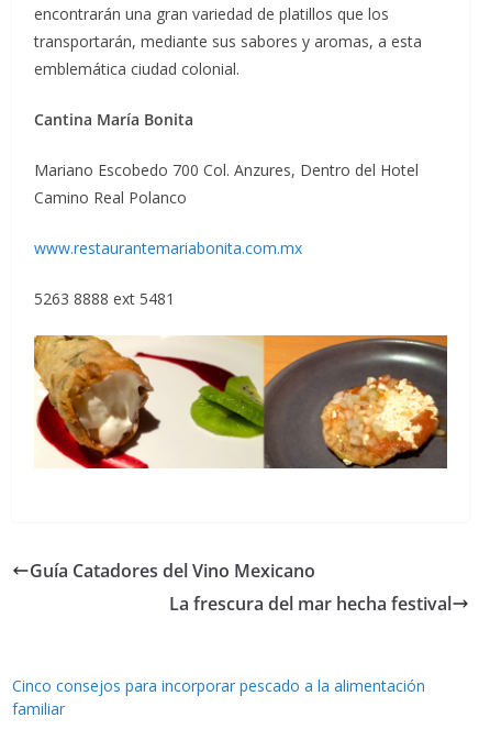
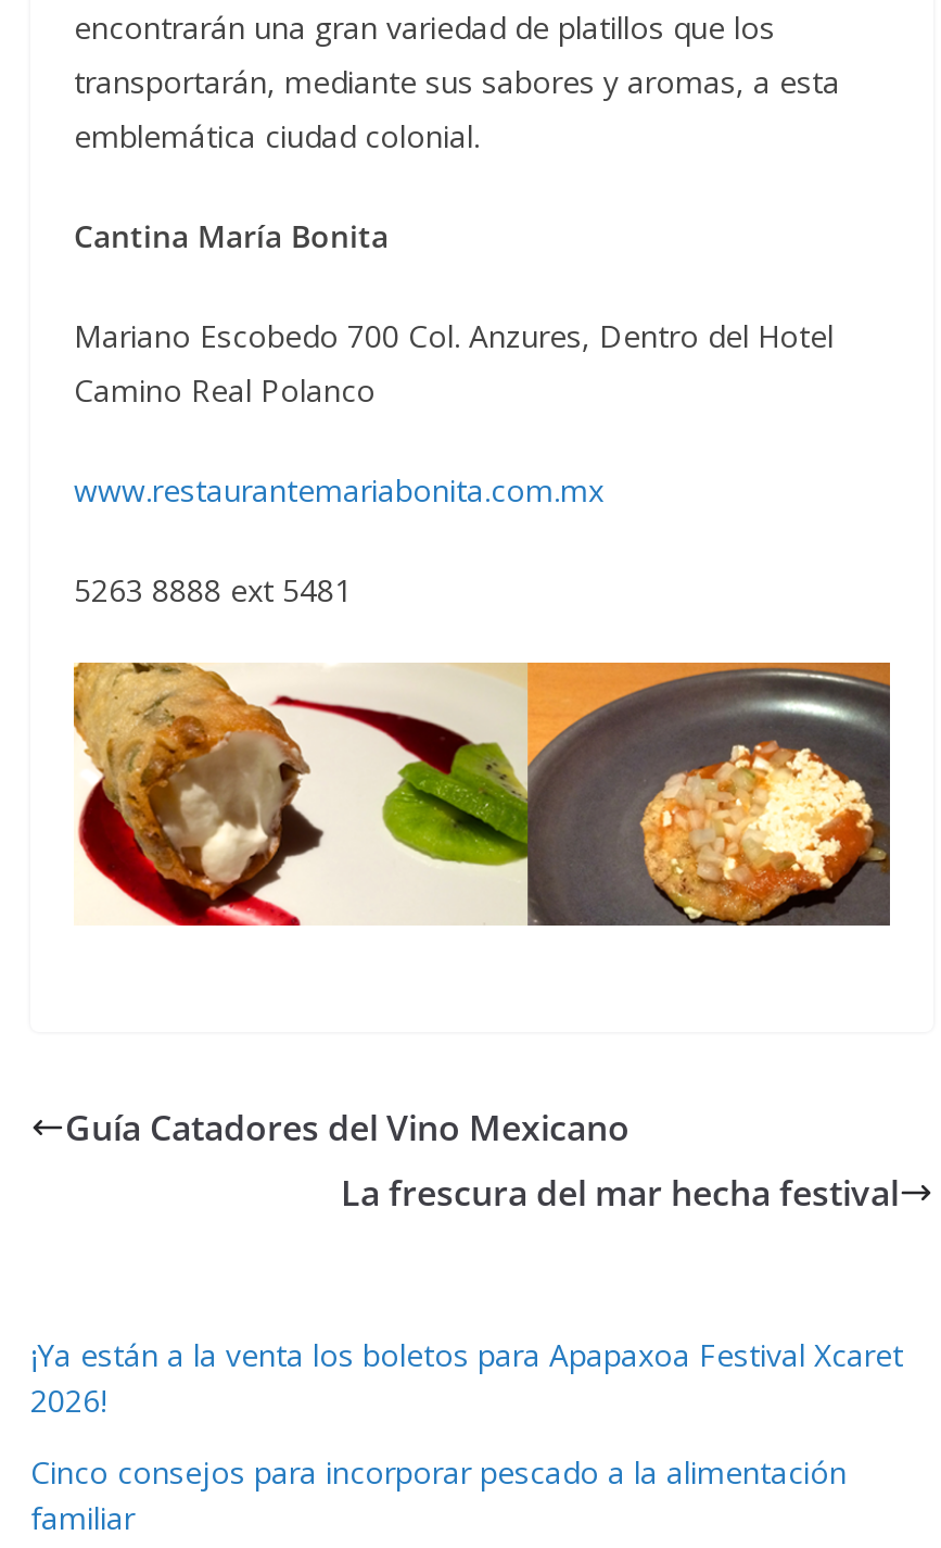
+ ¡Ya están a la venta los boletos para Apapaxoa Festival Xcaret
+ 2026!
